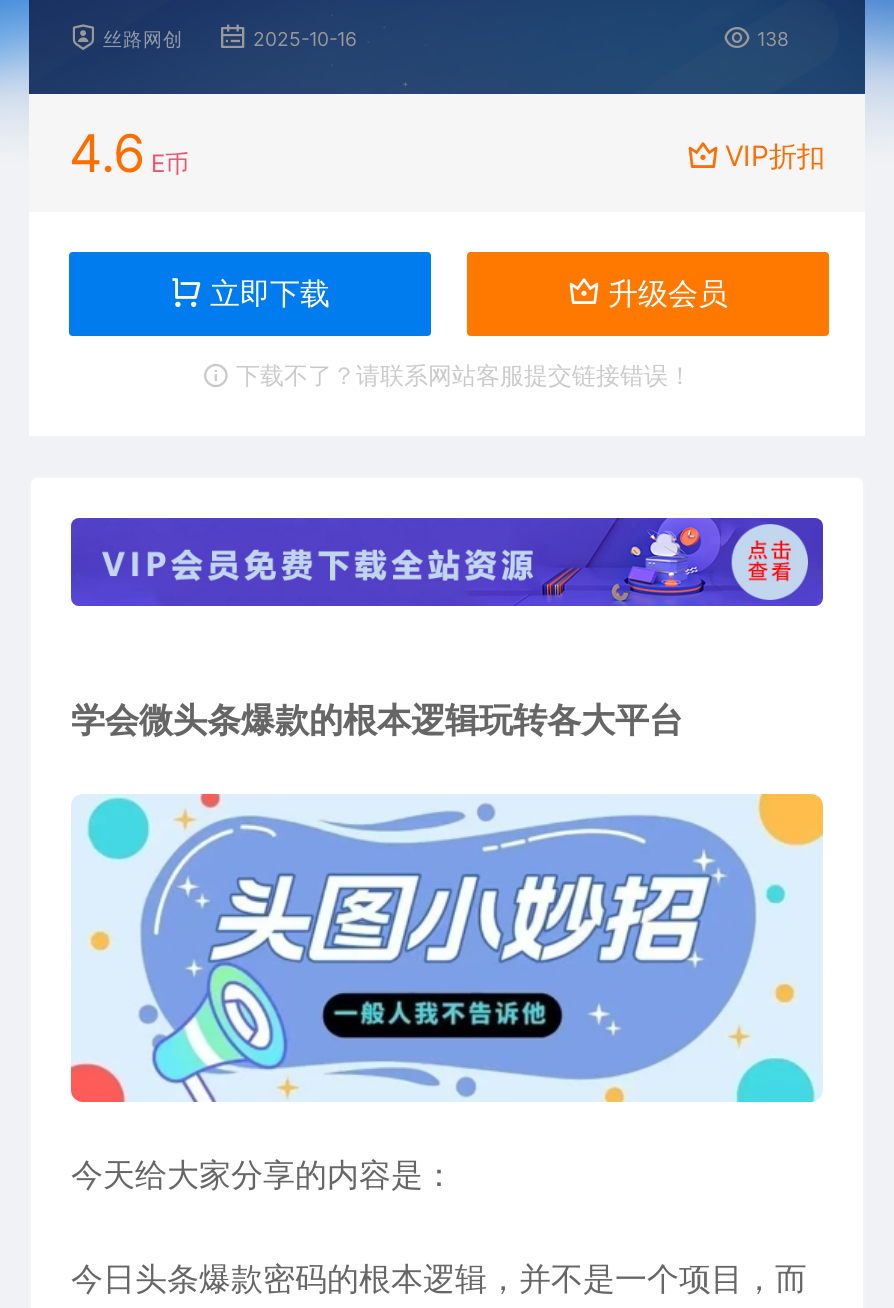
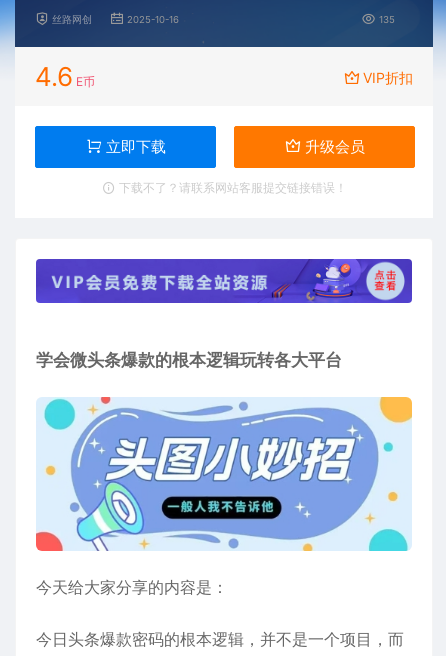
- 138
+ 135
